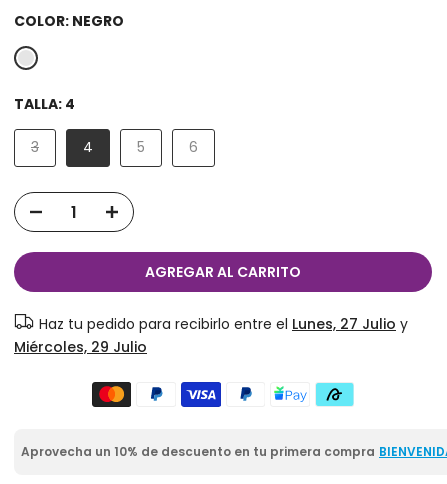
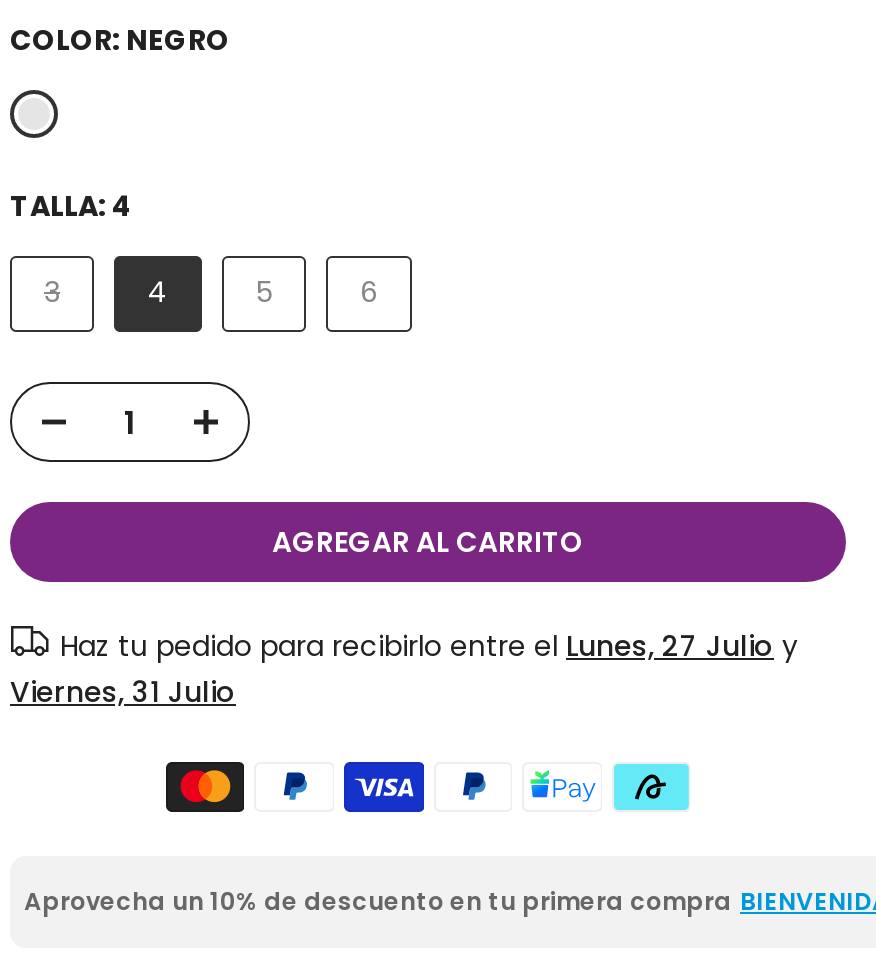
- Miércoles, 29 Julio
+ Viernes, 31 Julio
